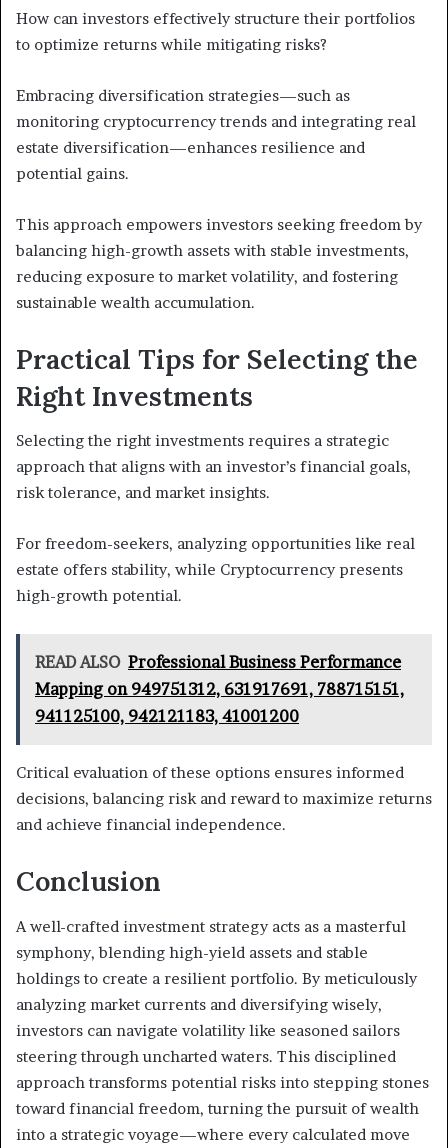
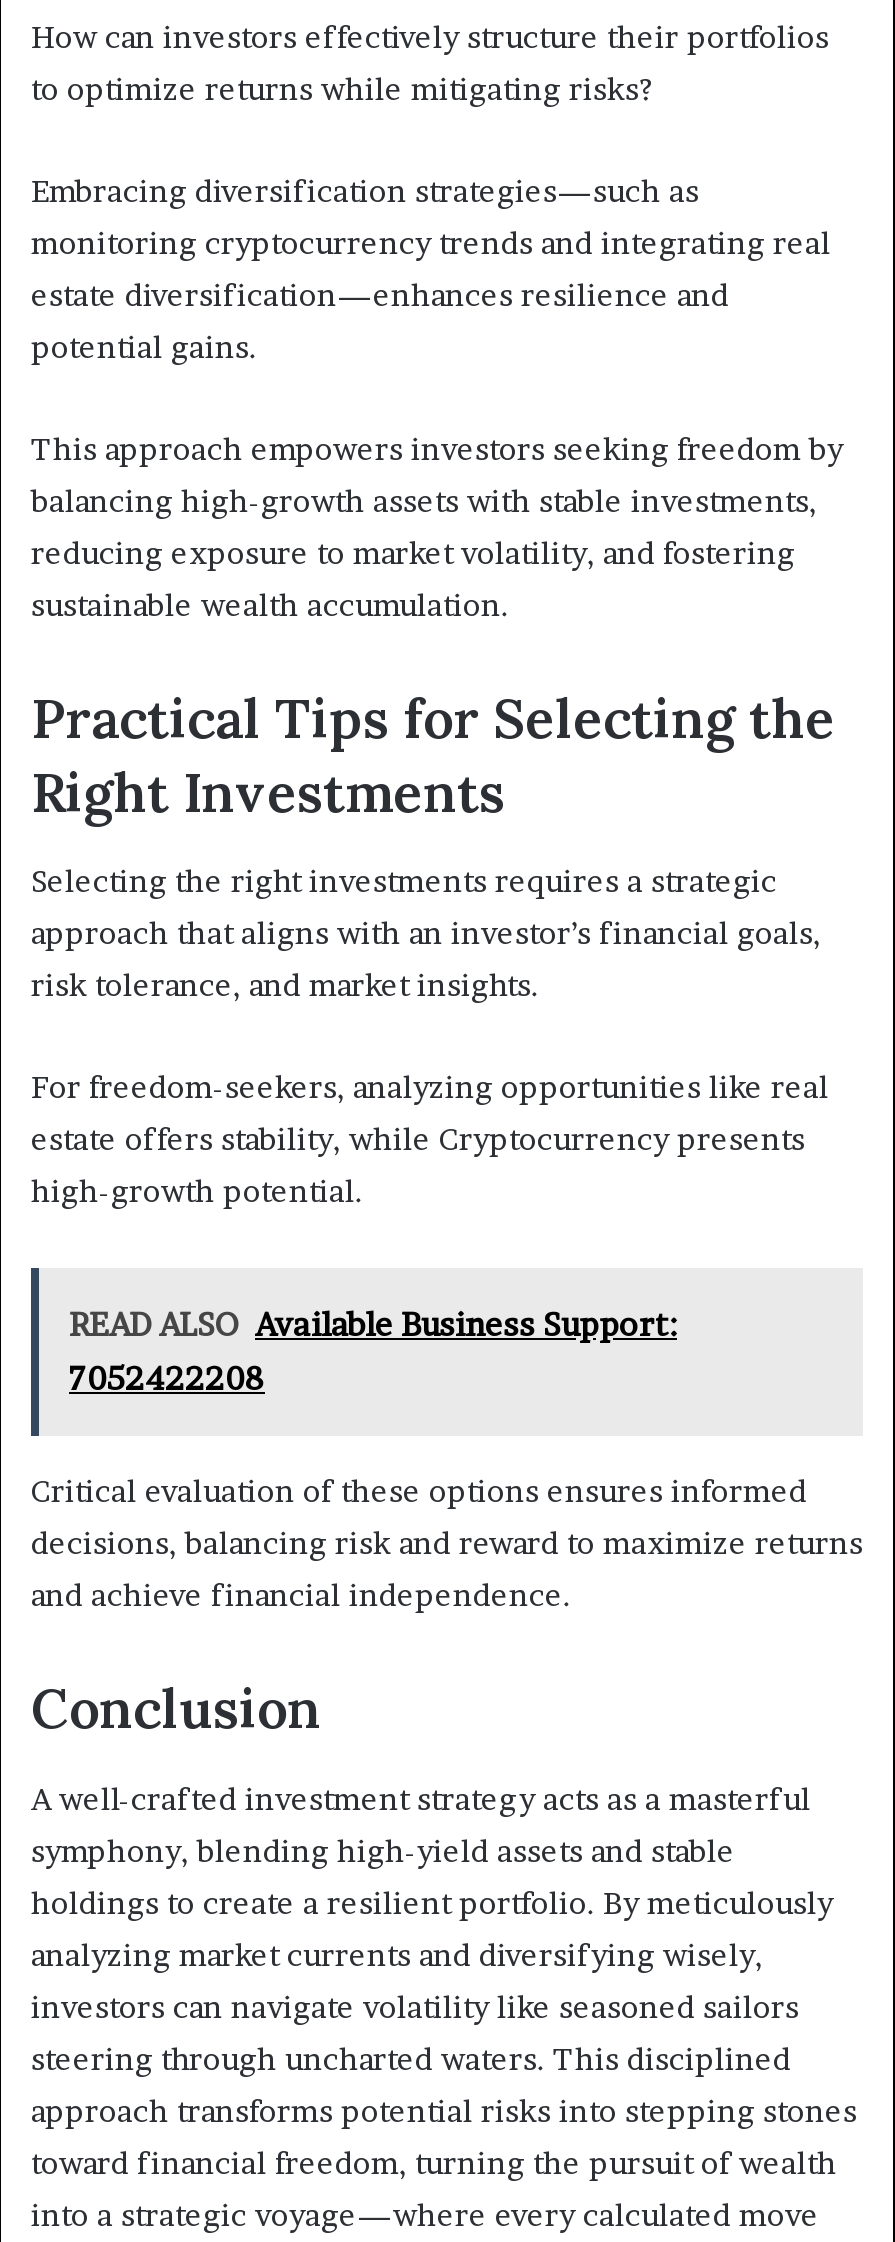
- READ ALSO Professional Business Performance
- Mapping on 949751312, 631917691, 788715151,
- 941125100, 942121183, 41001200
+ READ ALSO Available Business Support:
+ 7052422208
